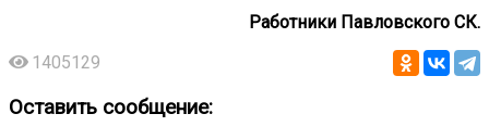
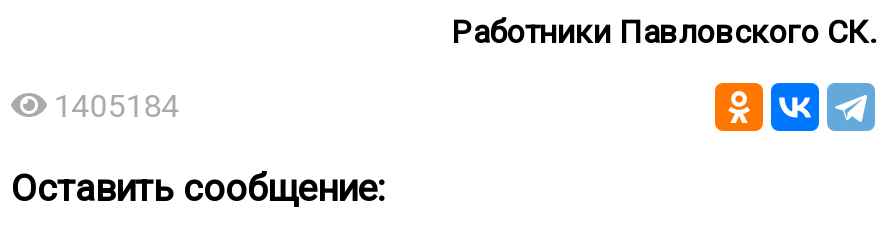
- 1405129
+ 1405184
